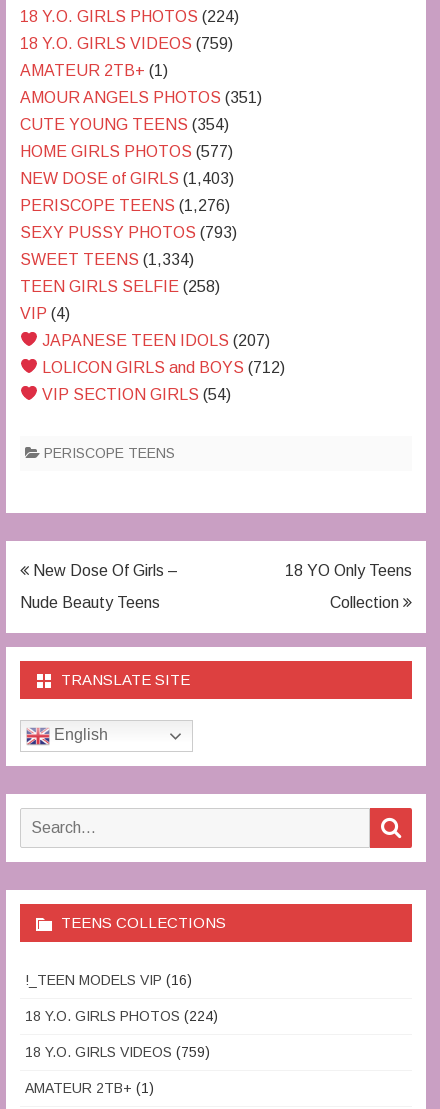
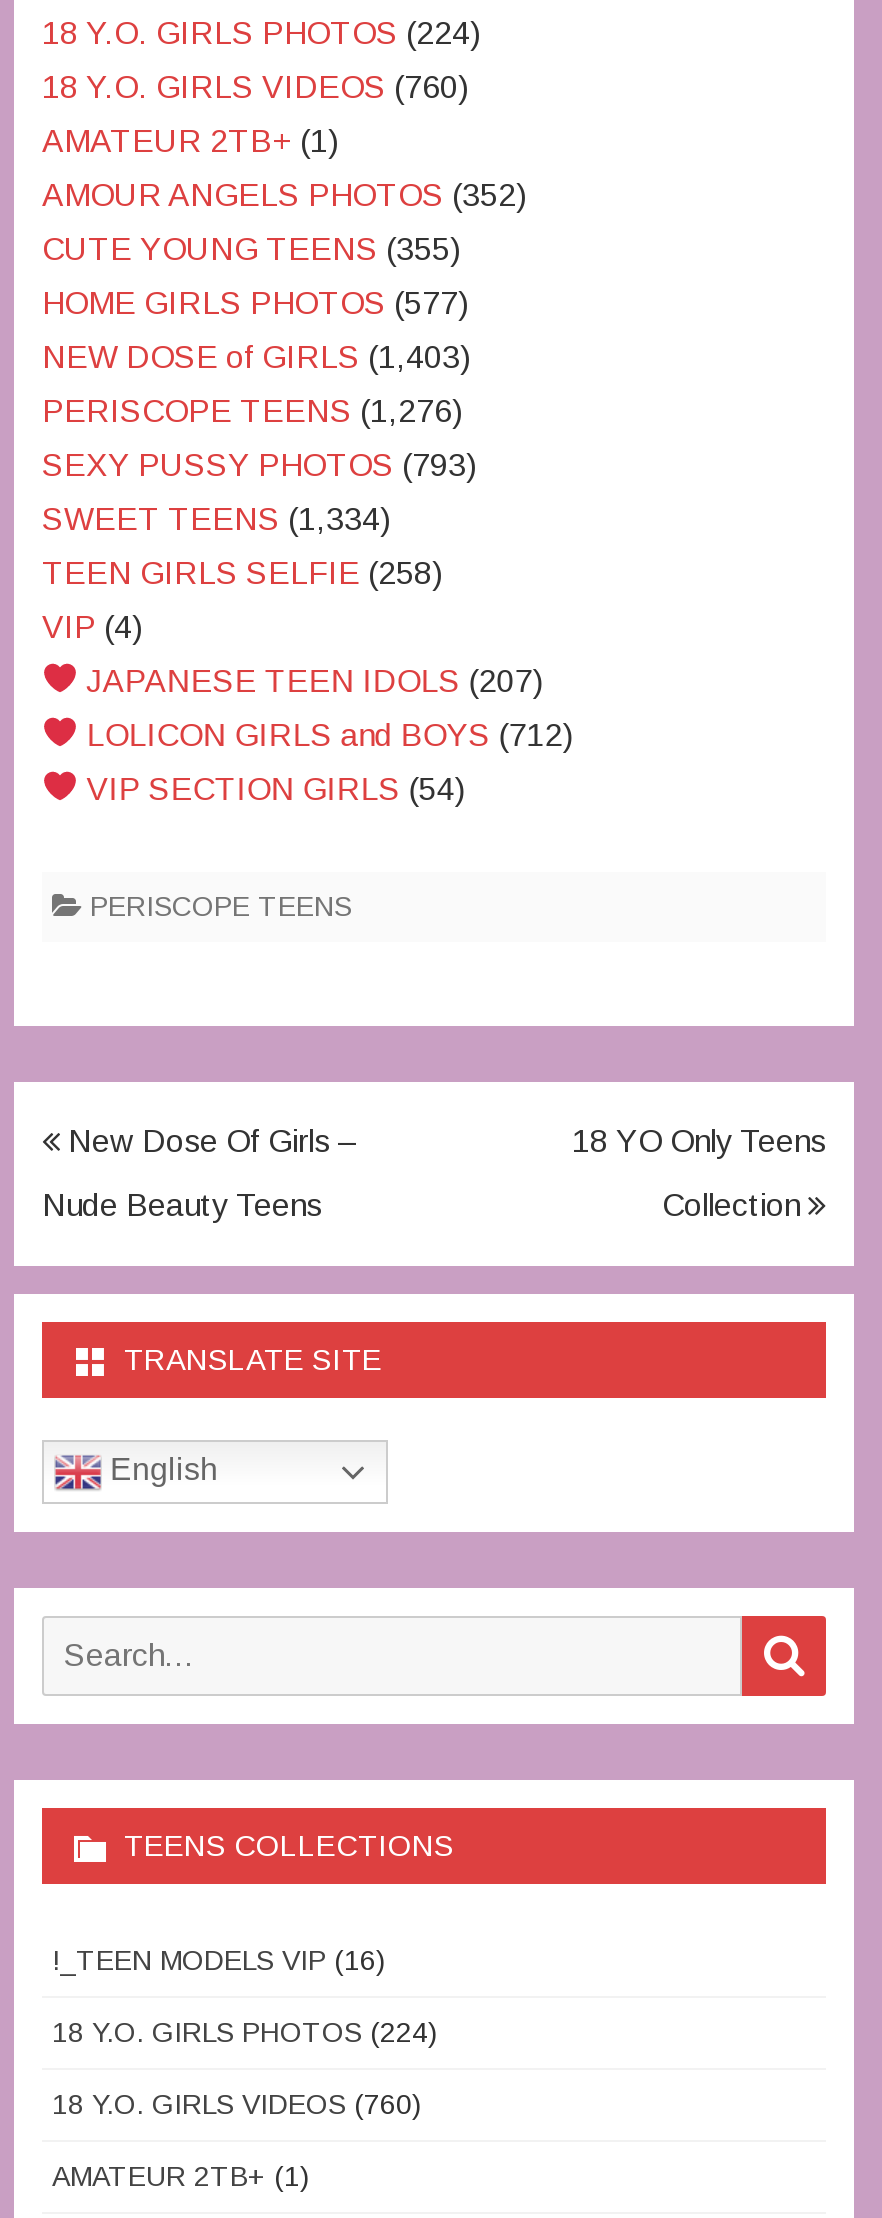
- 18 Y.O. GIRLS VIDEOS (759)
+ 18 Y.O. GIRLS VIDEOS (760)

- AMOUR ANGELS PHOTOS (351)
+ AMOUR ANGELS PHOTOS (352)

- CUTE YOUNG TEENS (354)
+ CUTE YOUNG TEENS (355)

- 18 Y.O. GIRLS VIDEOS (759)
+ 18 Y.O. GIRLS VIDEOS (760)
